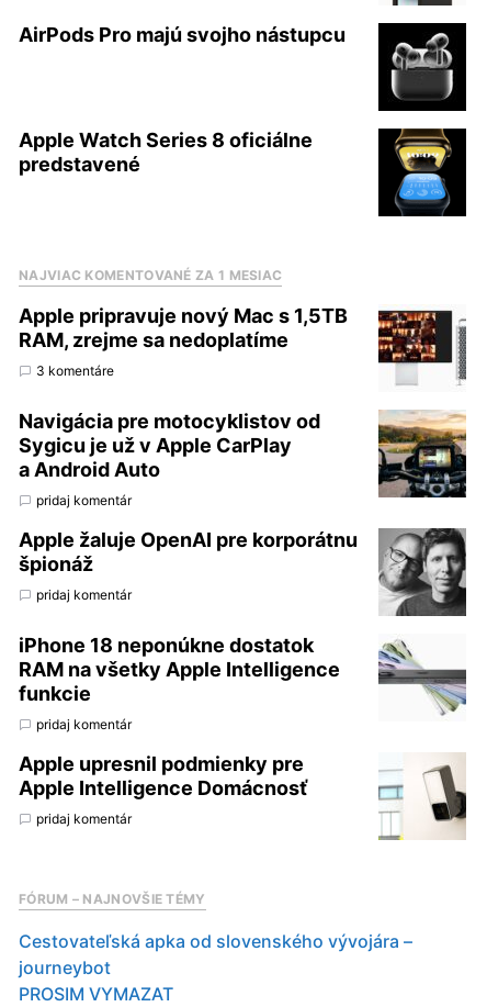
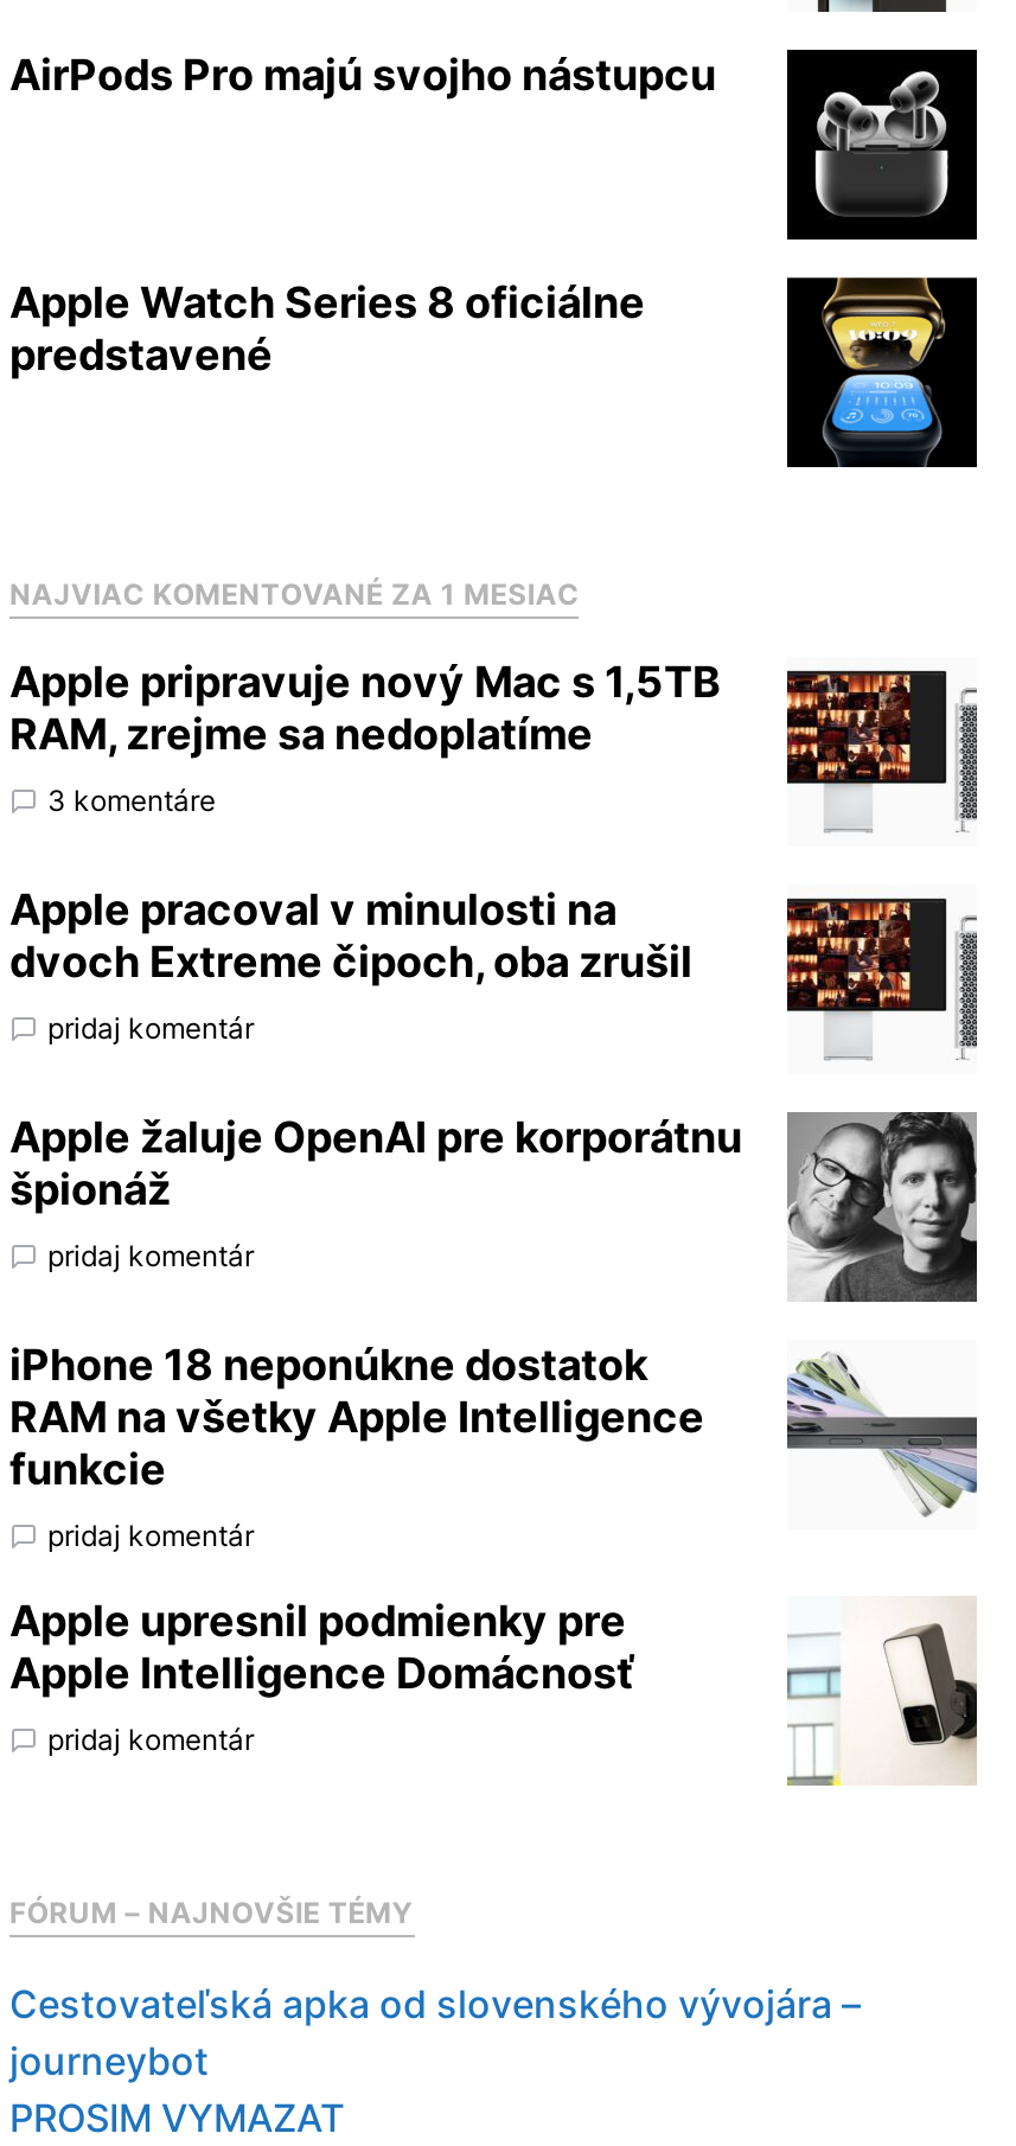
- Navigácia pre motocyklistov od
- Sygicu je už v Apple CarPlay
- a Android Auto
+ Apple pracoval v minulosti na
+ dvoch Extreme čipoch, oba zrušil

- [image]
+ [image]
